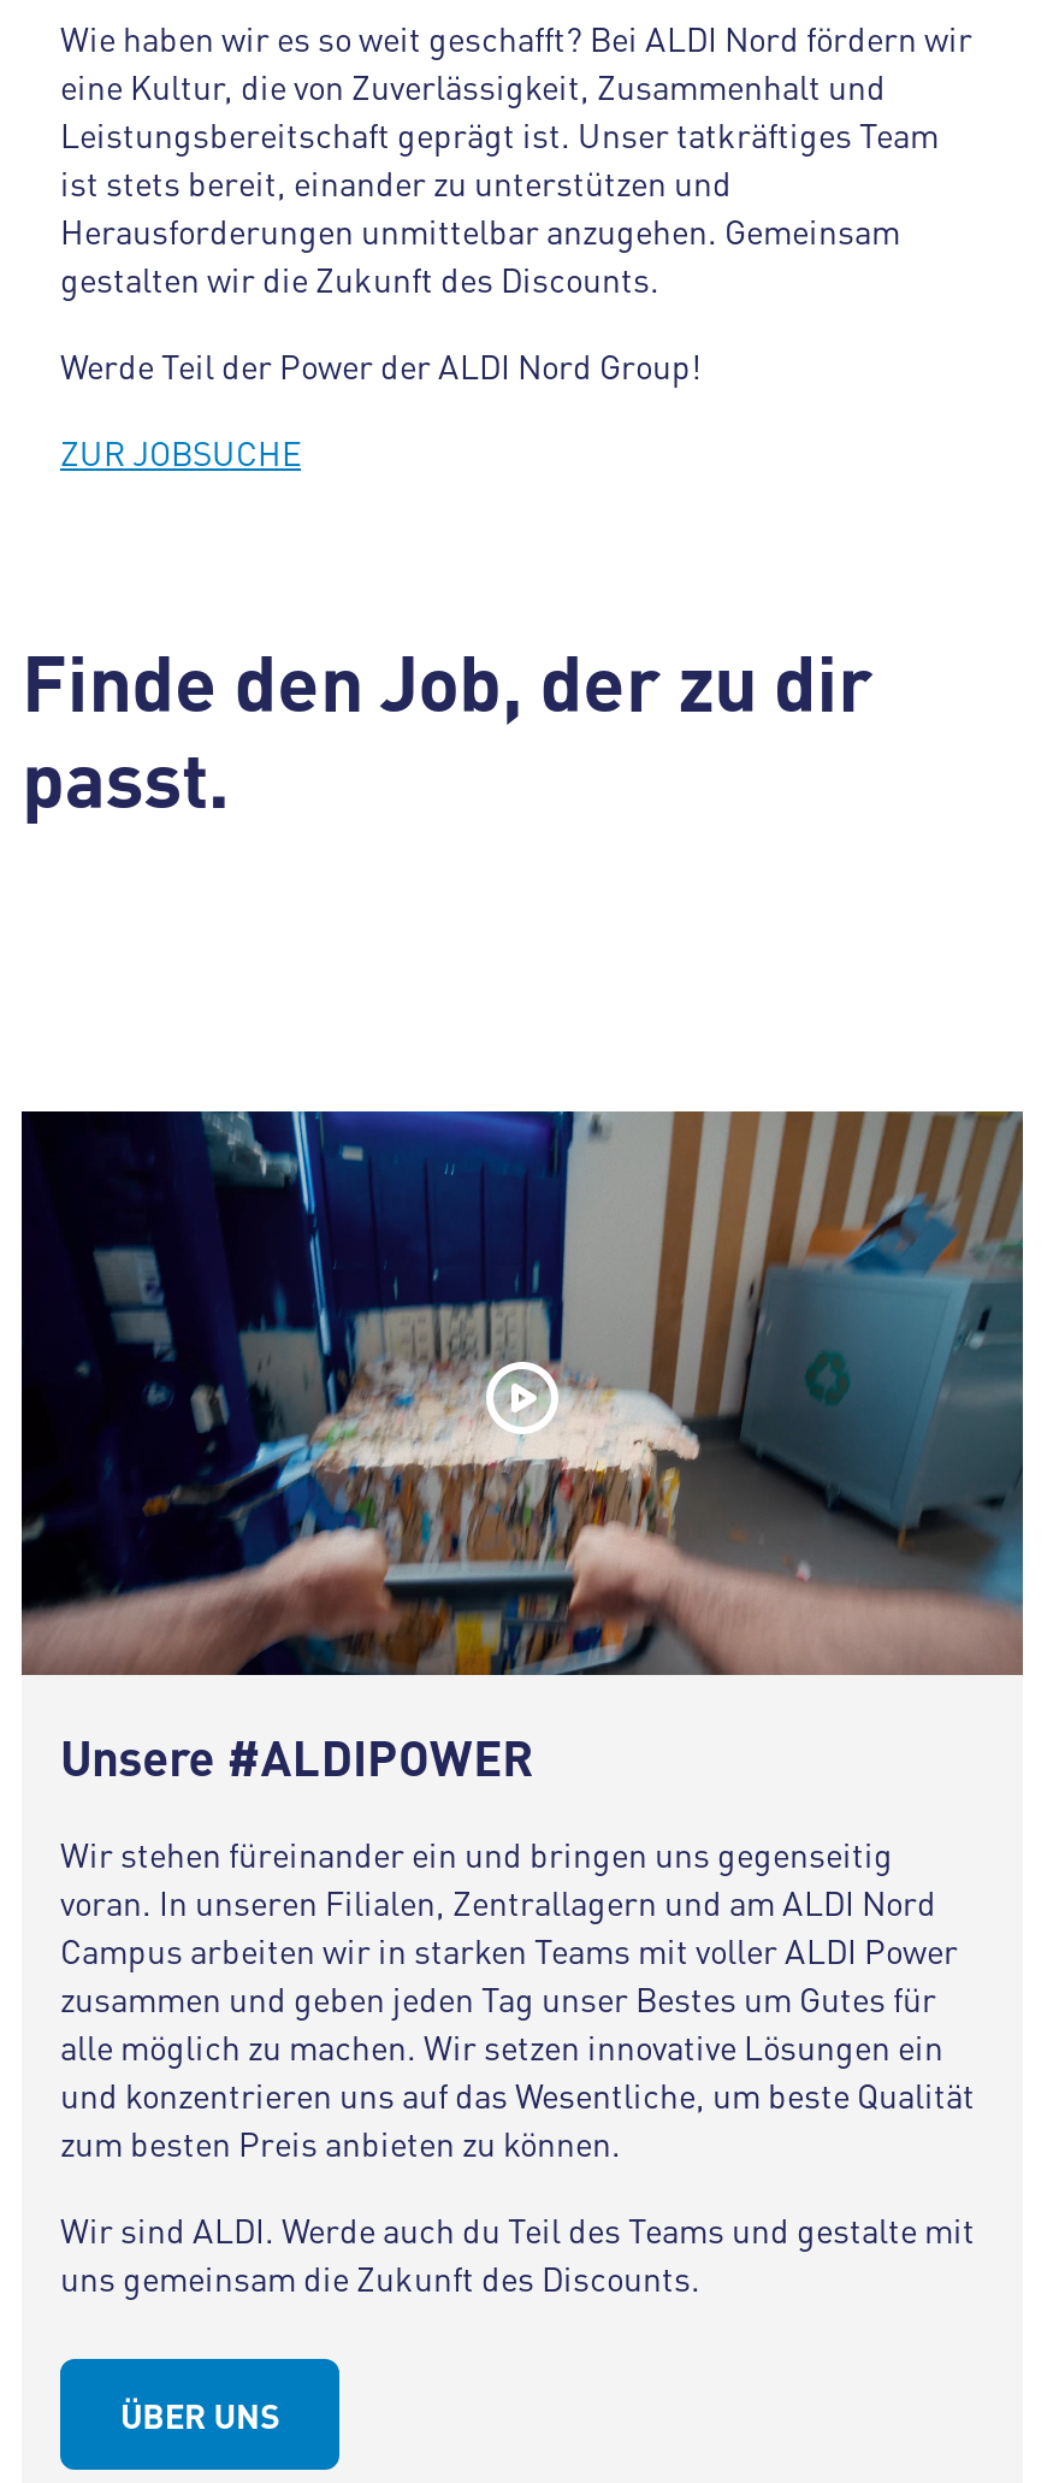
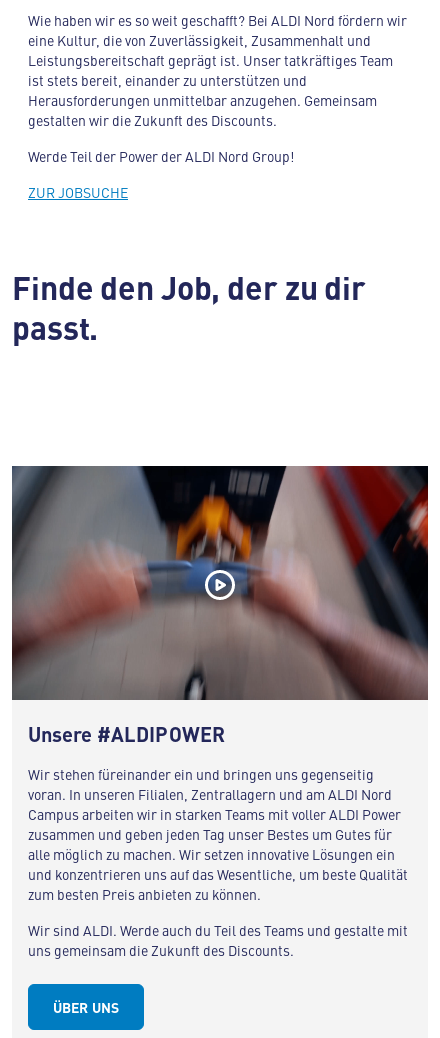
- [image]
+ [image]
